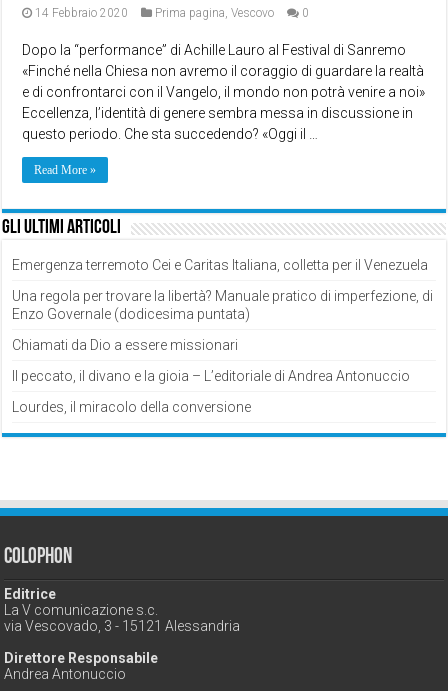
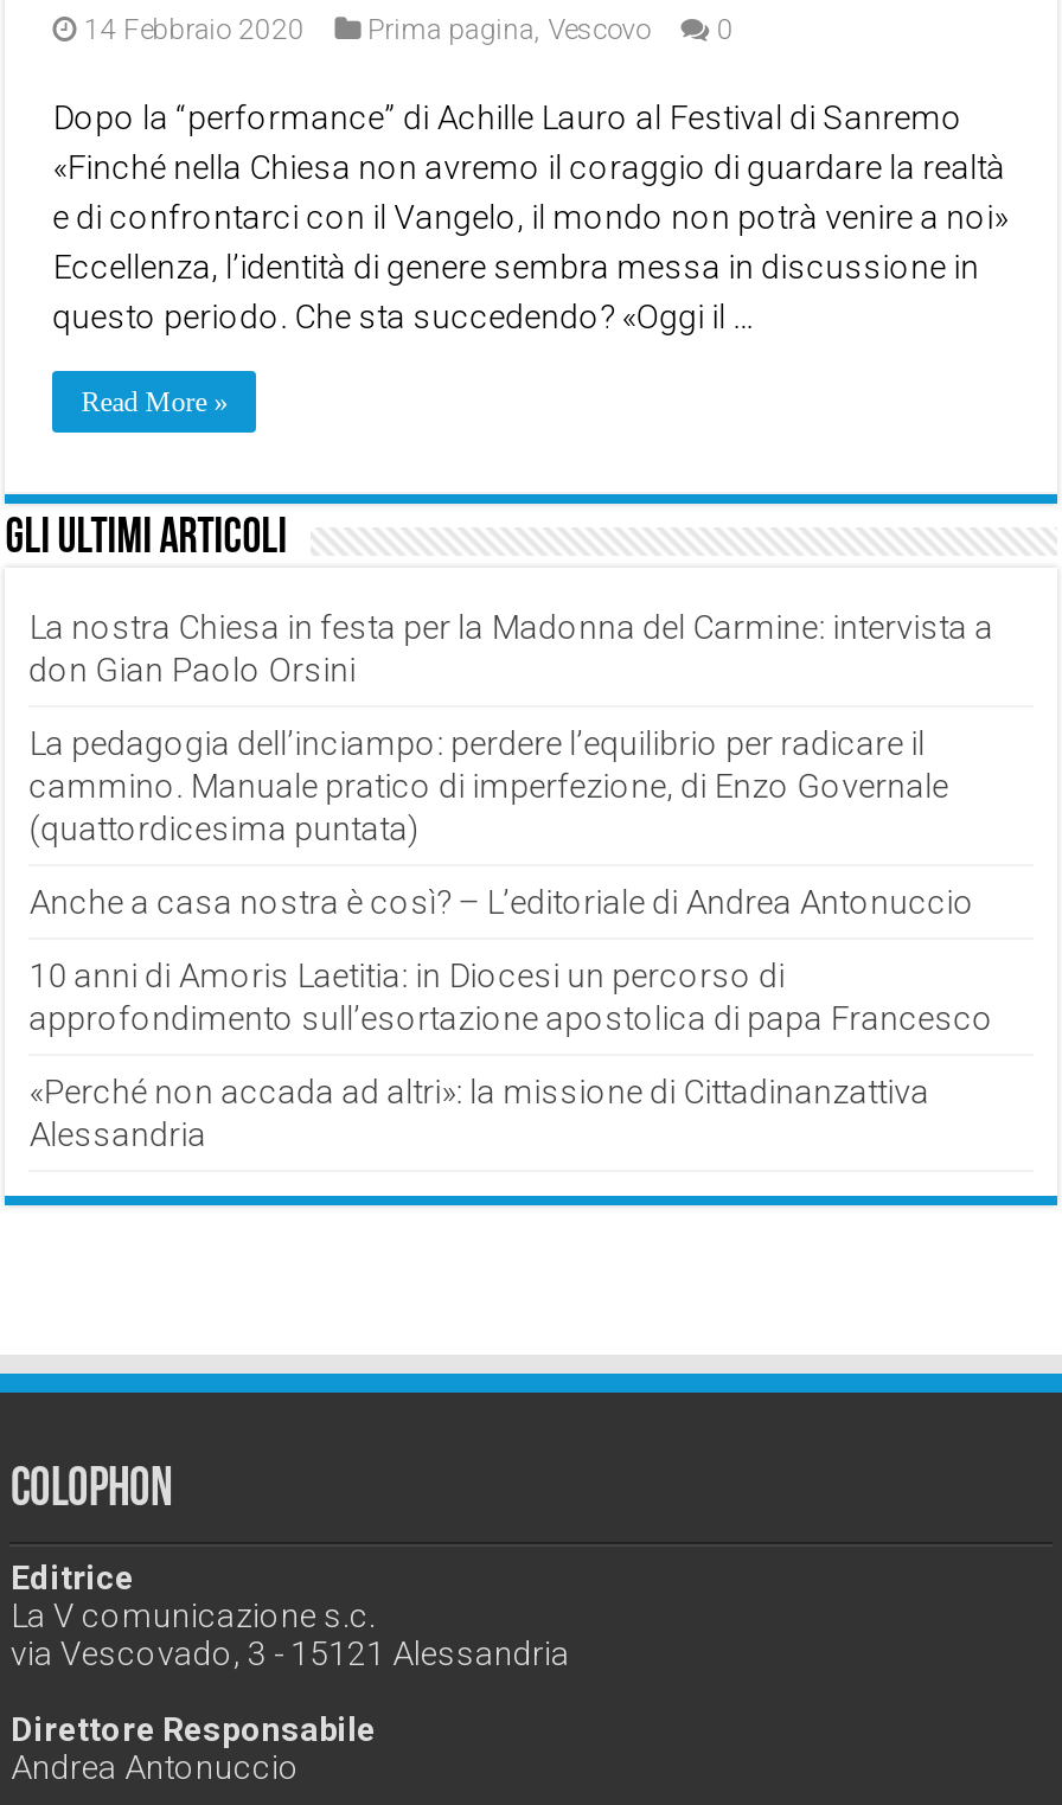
- Emergenza terremoto Cei e Caritas Italiana, colletta per il Venezuela
+ La nostra Chiesa in festa per la Madonna del Carmine: intervista a
+ don Gian Paolo Orsini

- Una regola per trovare la libertà? Manuale pratico di imperfezione, di
- Enzo Governale (dodicesima puntata)
+ La pedagogia dell’inciampo: perdere l’equilibrio per radicare il
+ cammino. Manuale pratico di imperfezione, di Enzo Governale
+ (quattordicesima puntata)

- Chiamati da Dio a essere missionari
+ Anche a casa nostra è così? – L’editoriale di Andrea Antonuccio

- Il peccato, il divano e la gioia – L’editoriale di Andrea Antonuccio
+ 10 anni di Amoris Laetitia: in Diocesi un percorso di
+ approfondimento sull’esortazione apostolica di papa Francesco

- Lourdes, il miracolo della conversione
+ «Perché non accada ad altri»: la missione di Cittadinanzattiva
+ Alessandria
